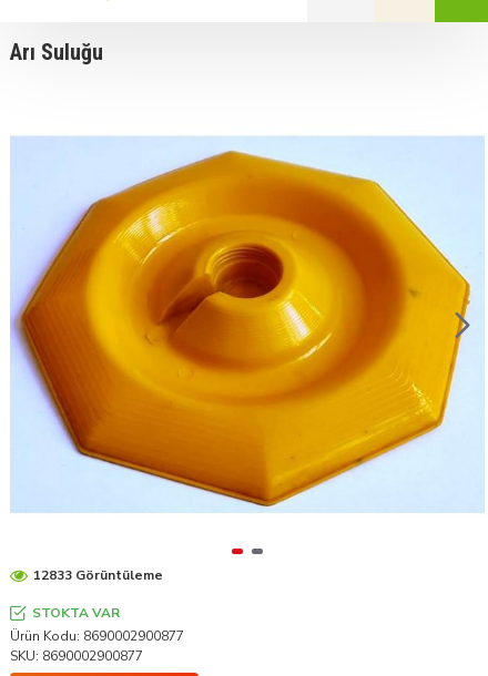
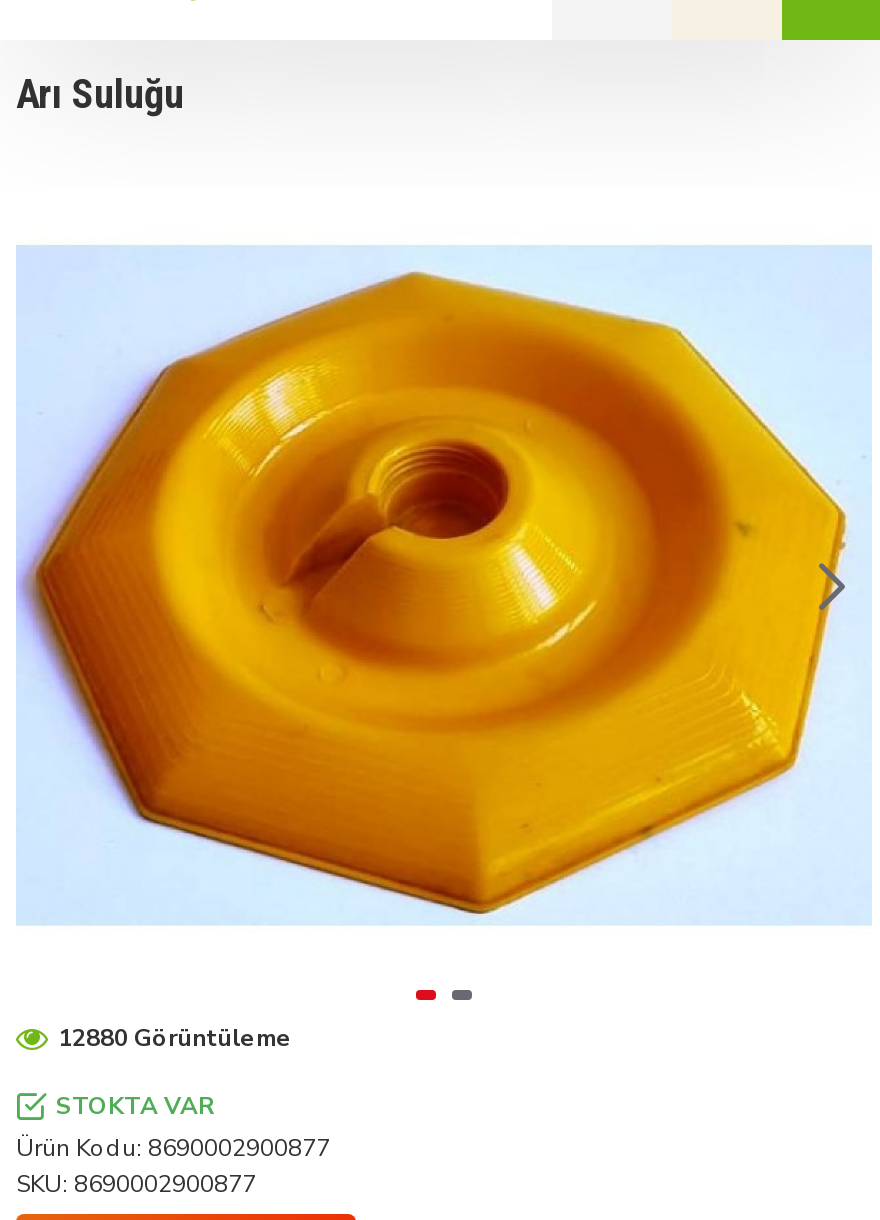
- 12833 Görüntüleme
+ 12880 Görüntüleme
